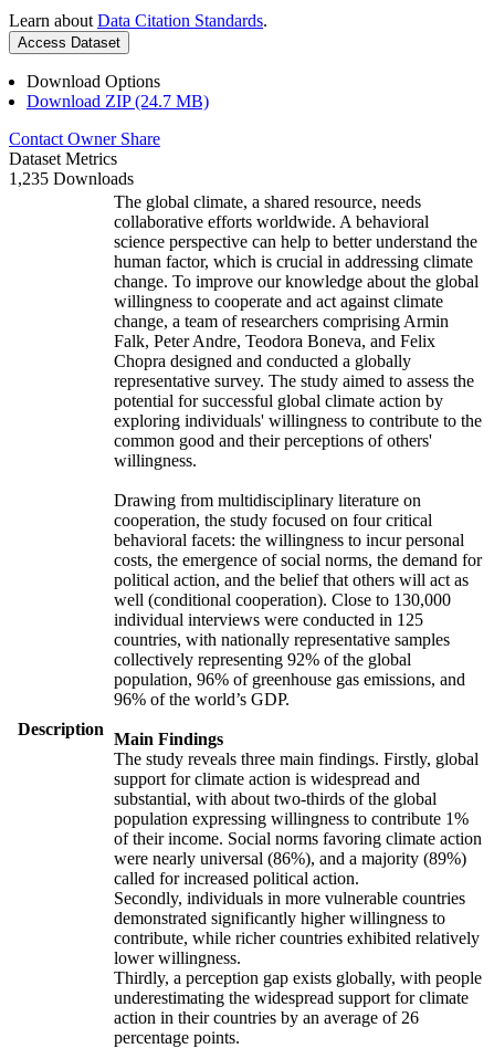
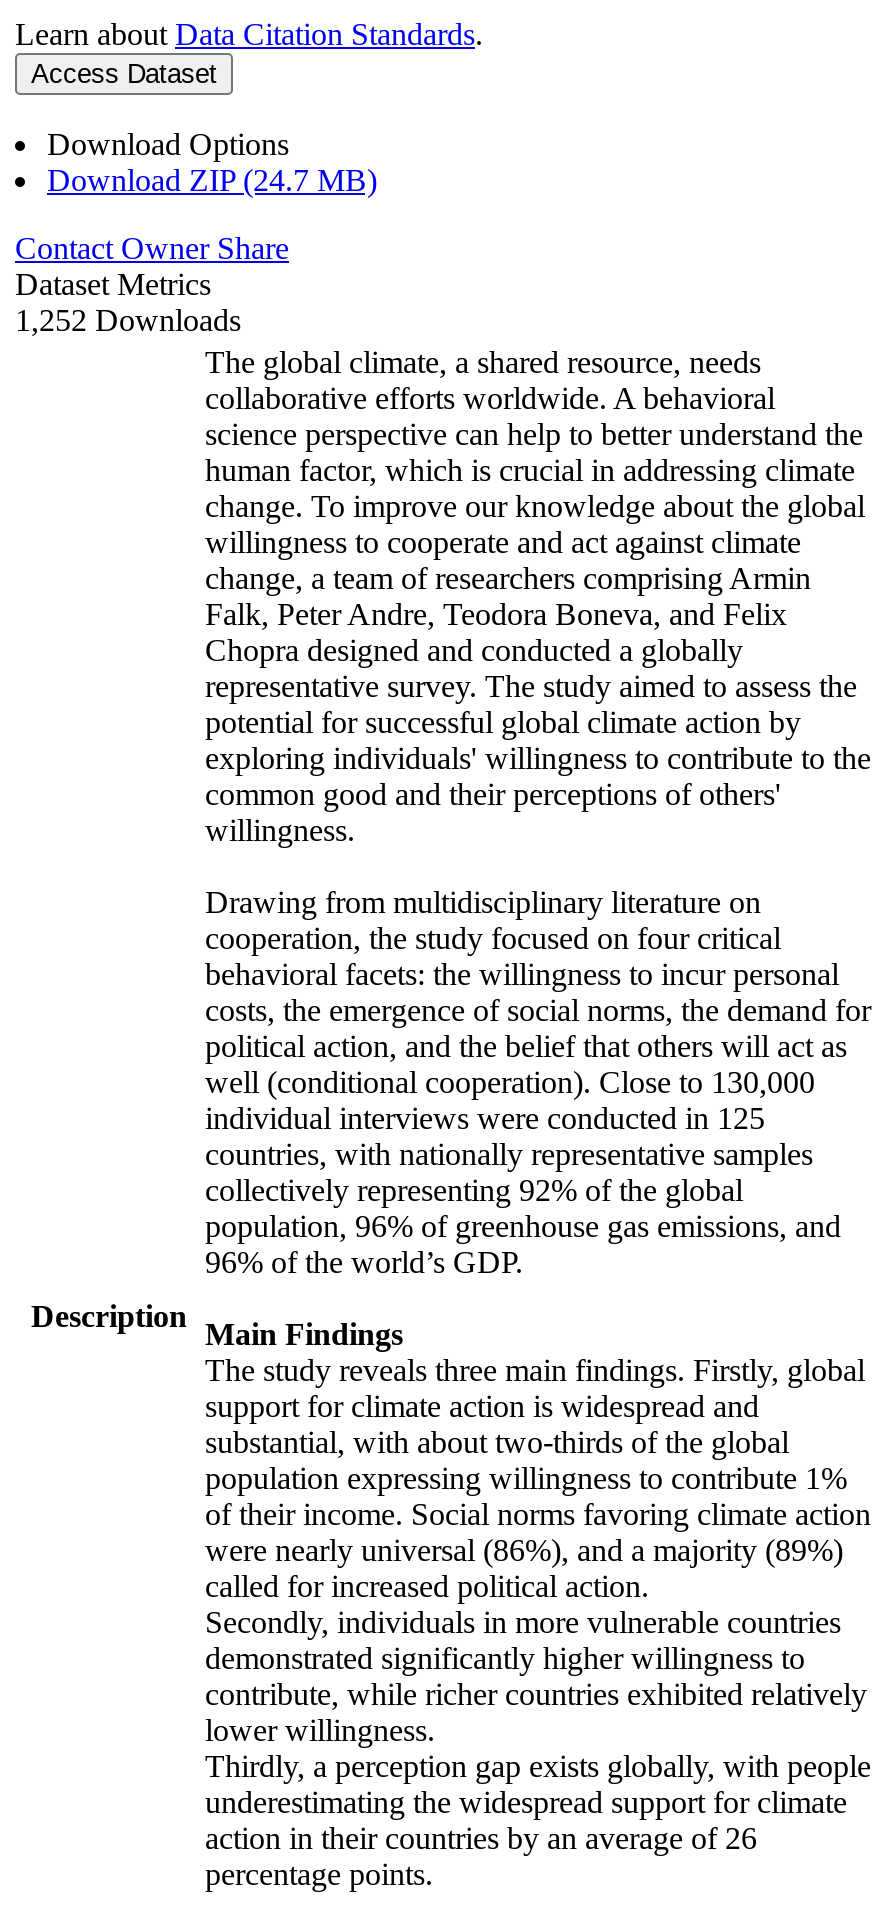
- 1,235 Downloads
+ 1,252 Downloads
